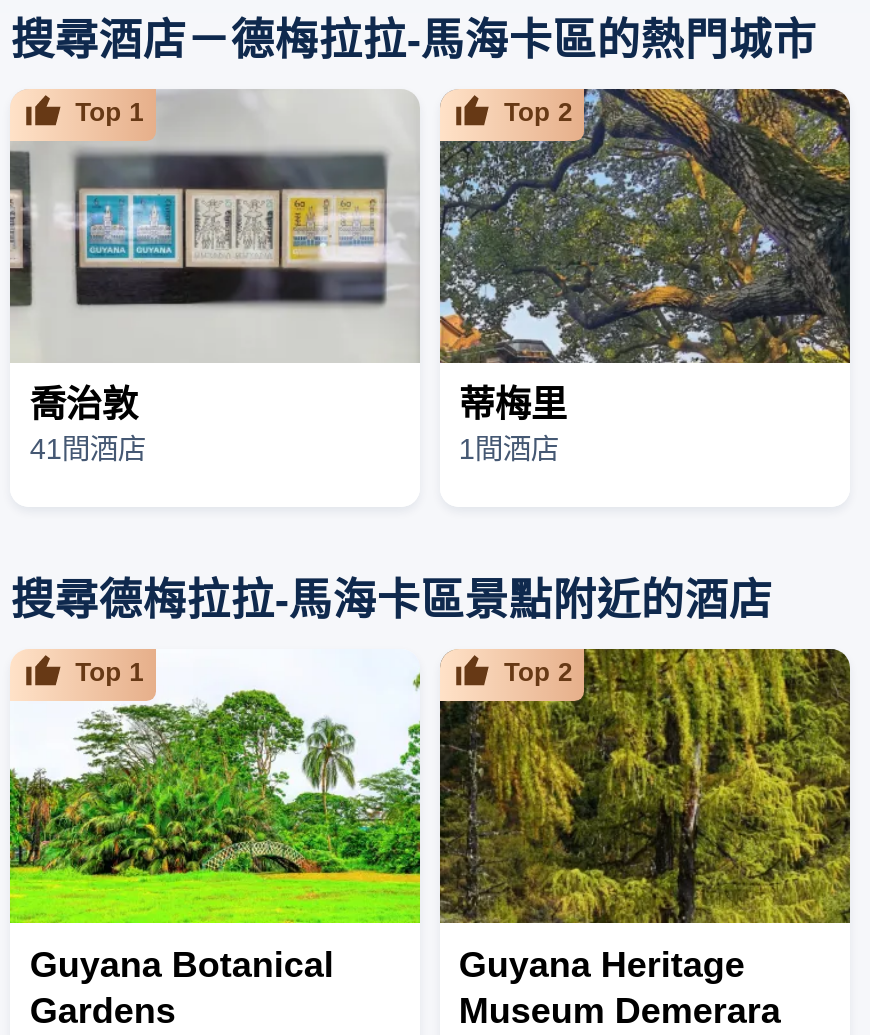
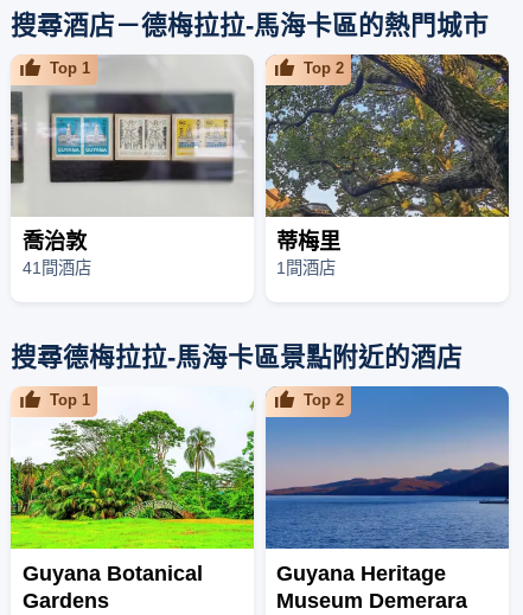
- [image]
+ [image]
